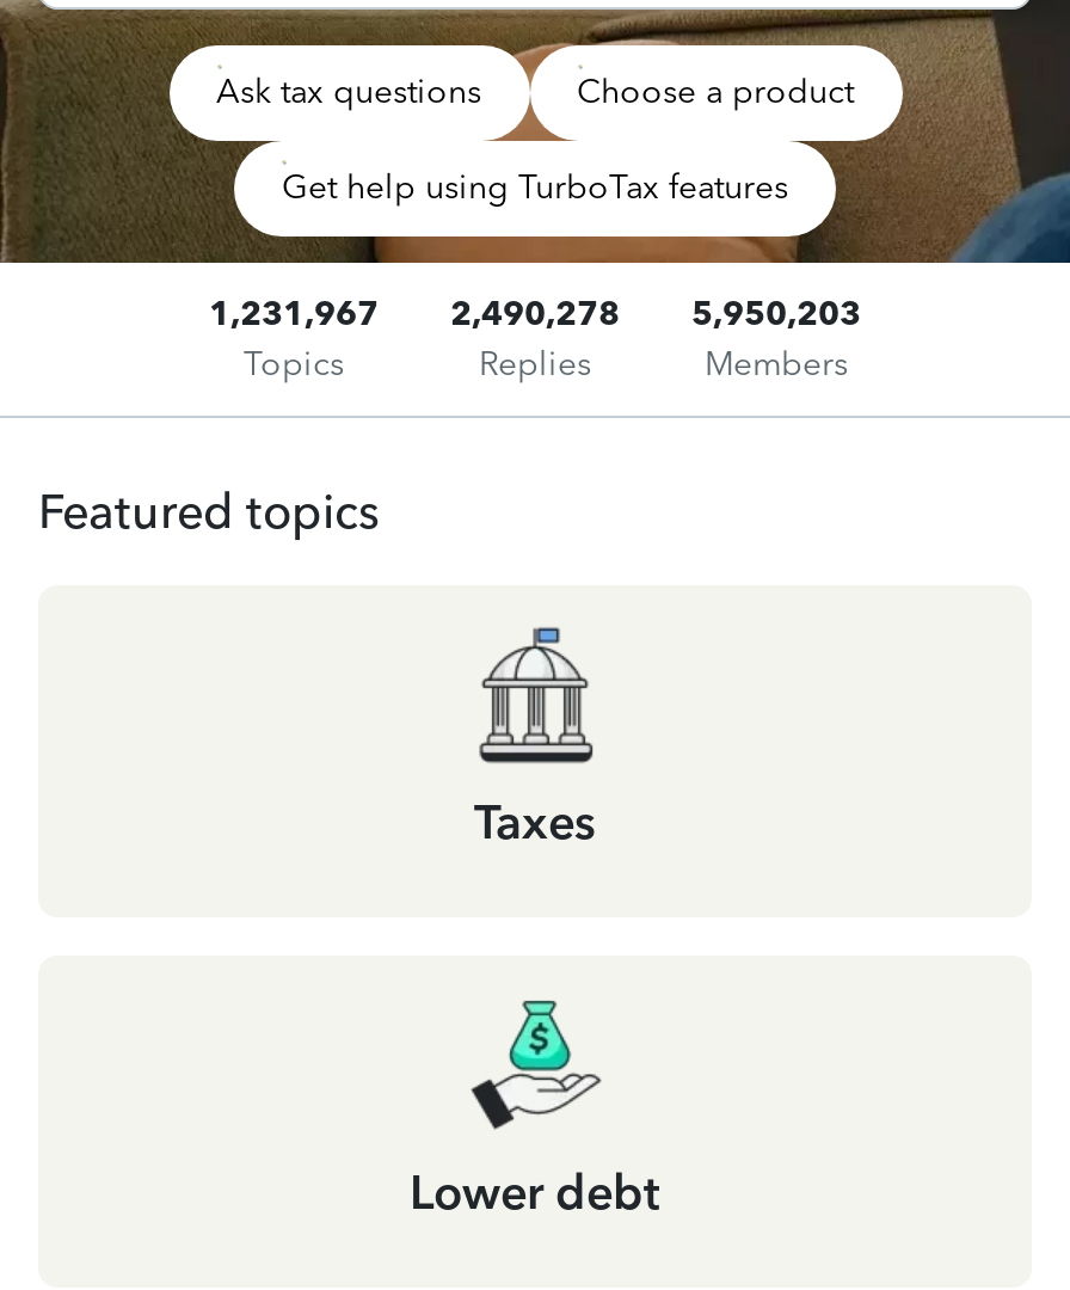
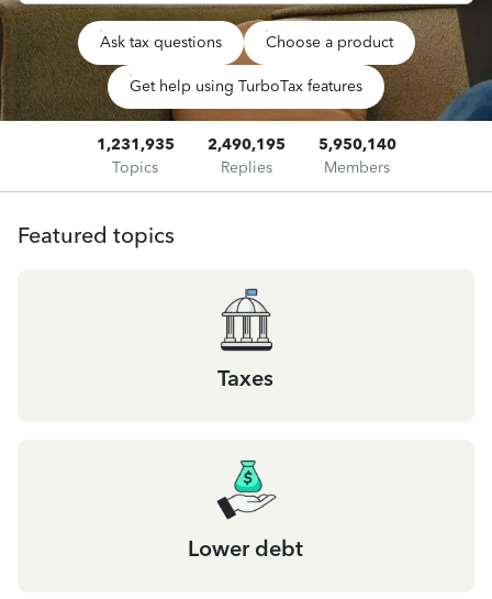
- 1,231,967
+ 1,231,935

- 2,490,278
+ 2,490,195

- 5,950,203
+ 5,950,140
